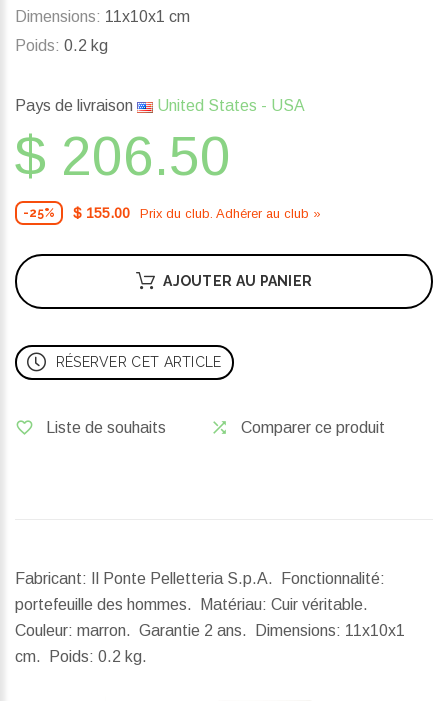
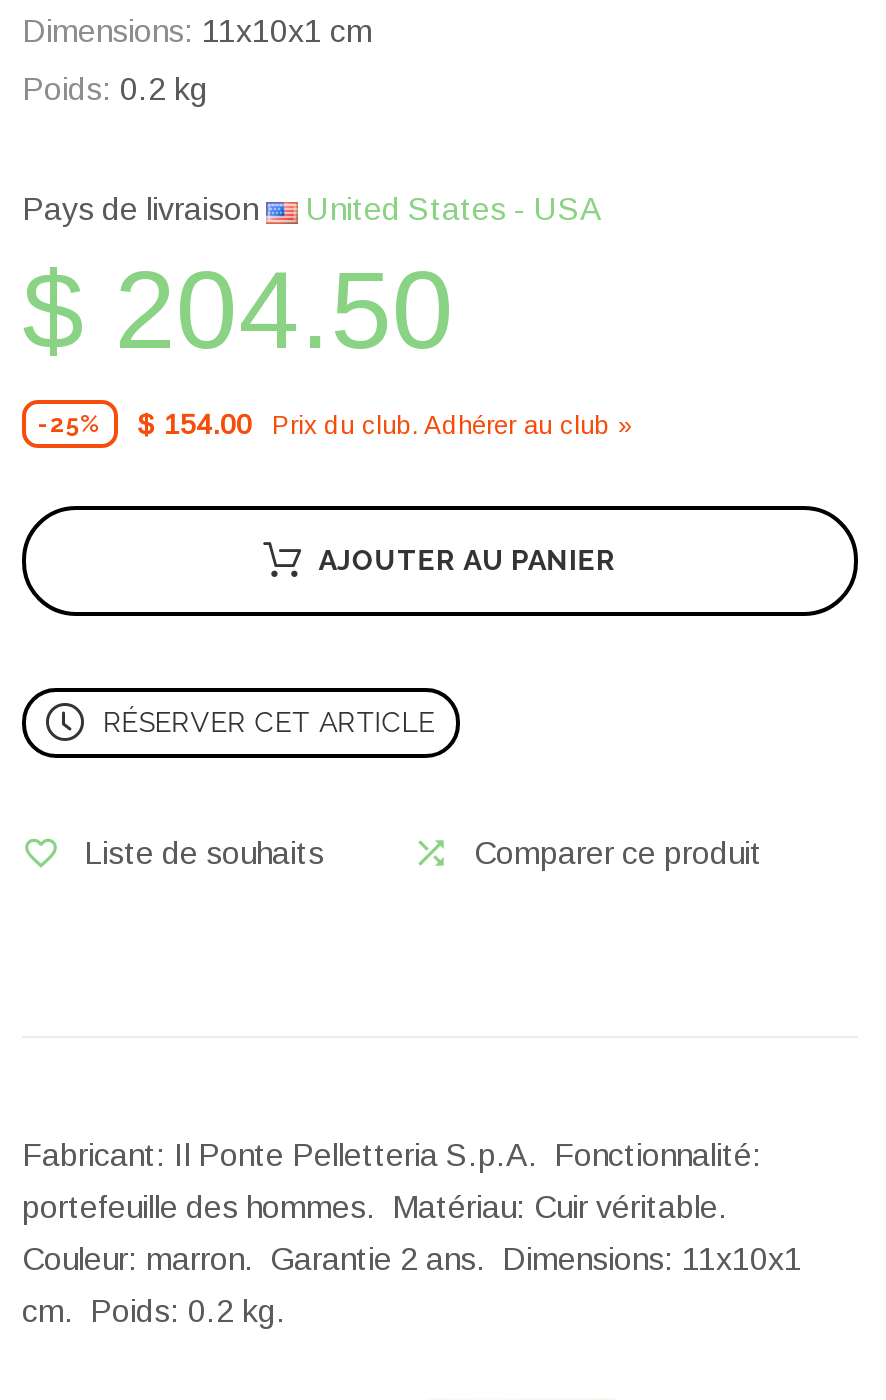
- $ 206.50
+ $ 204.50

- -25% $ 155.00 Prix du club. Adhérer au club »
+ -25% $ 154.00 Prix du club. Adhérer au club »
